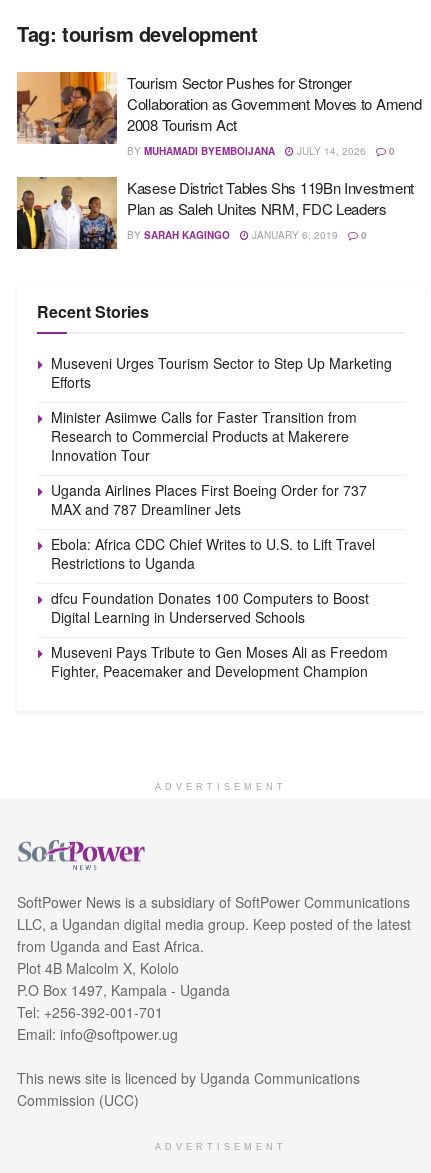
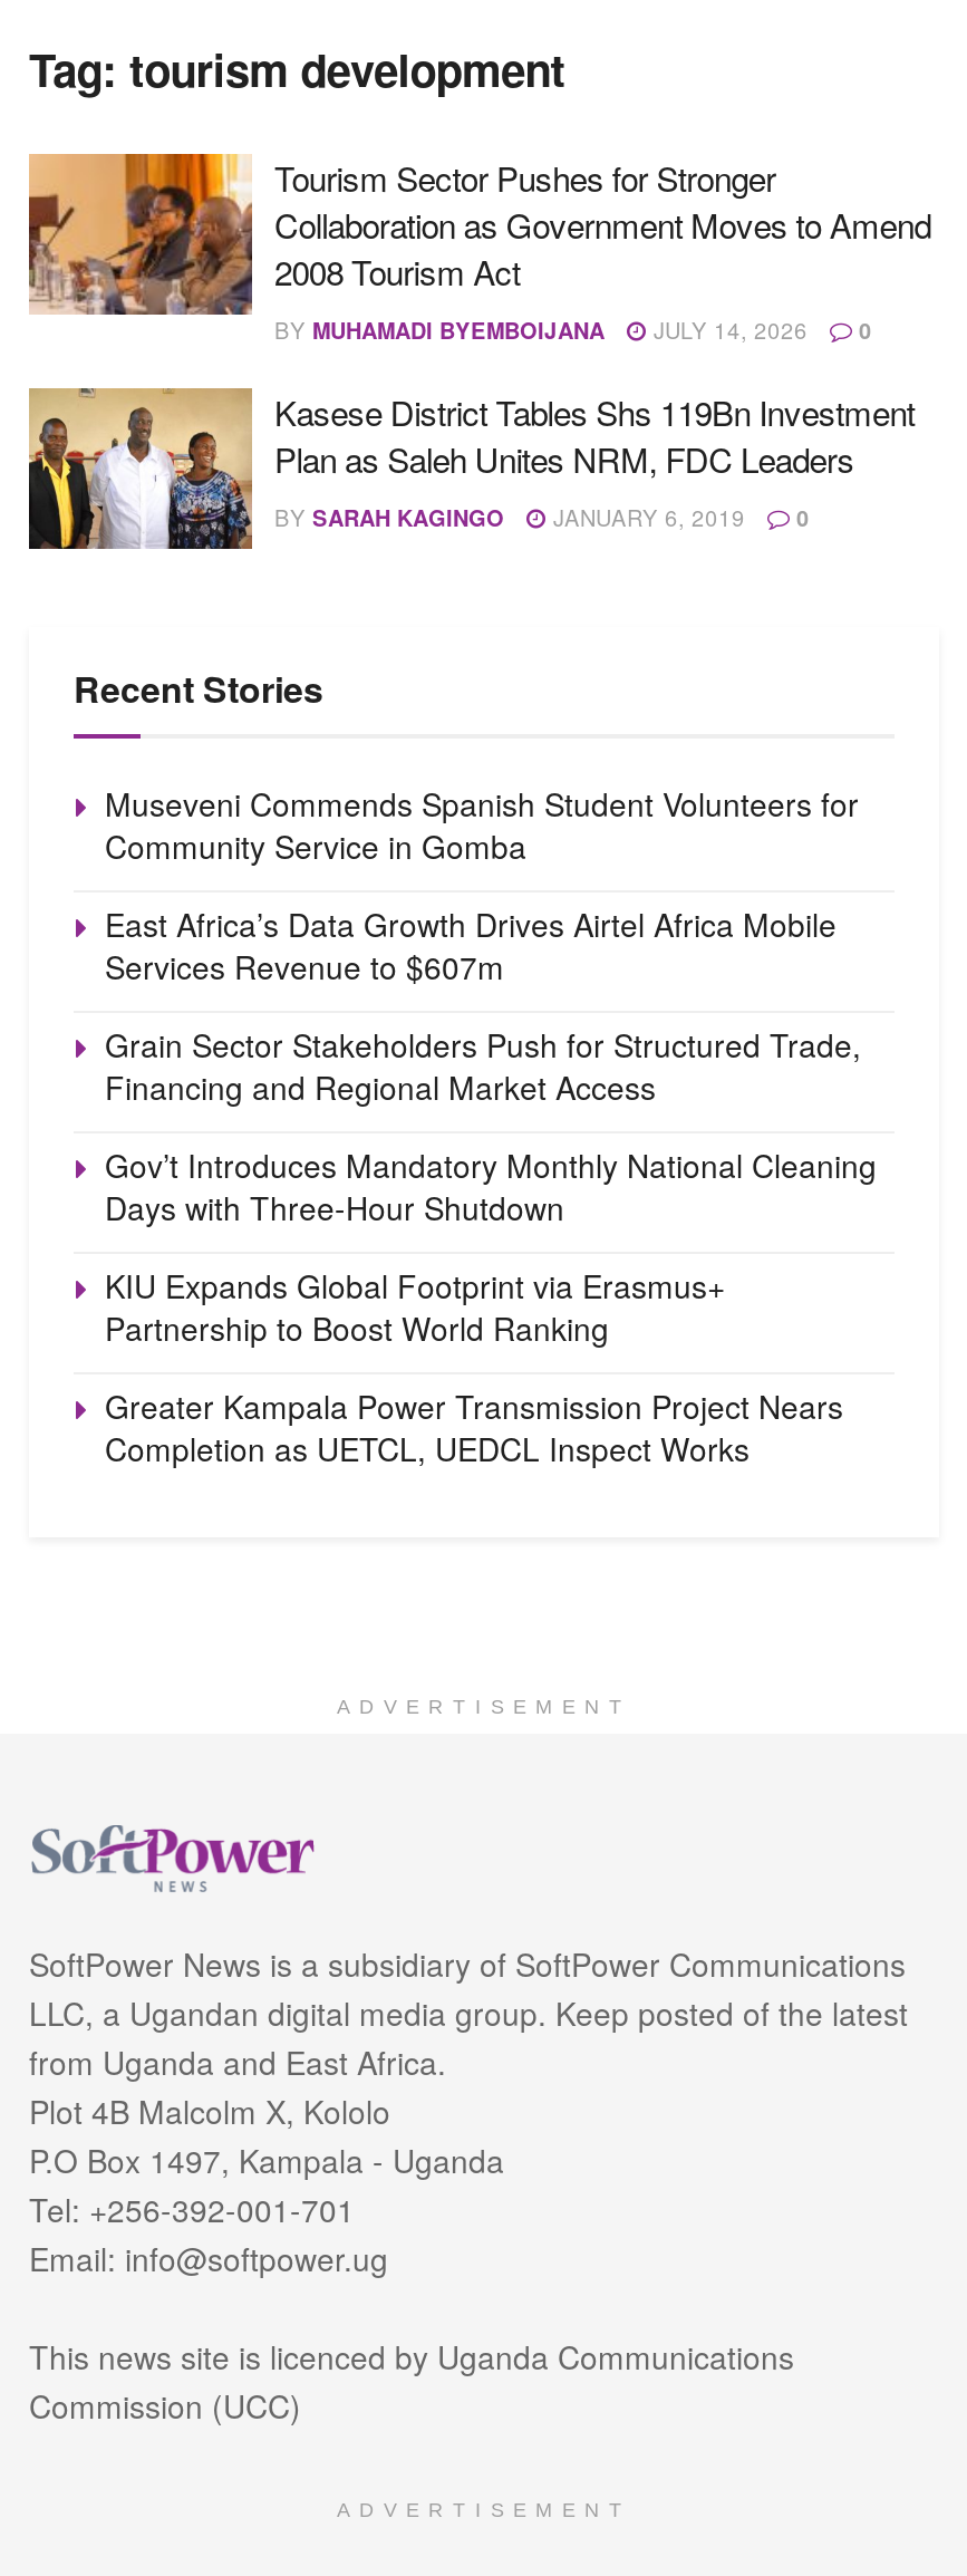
- Museveni Urges Tourism Sector to Step Up Marketing
- Efforts
+ Museveni Commends Spanish Student Volunteers for
+ Community Service in Gomba

- Minister Asiimwe Calls for Faster Transition from
- Research to Commercial Products at Makerere
- Innovation Tour
+ East Africa’s Data Growth Drives Airtel Africa Mobile
+ Services Revenue to $607m

- Uganda Airlines Places First Boeing Order for 737
- MAX and 787 Dreamliner Jets
+ Grain Sector Stakeholders Push for Structured Trade,
+ Financing and Regional Market Access

- Ebola: Africa CDC Chief Writes to U.S. to Lift Travel
- Restrictions to Uganda
+ Gov’t Introduces Mandatory Monthly National Cleaning
+ Days with Three-Hour Shutdown

- dfcu Foundation Donates 100 Computers to Boost
- Digital Learning in Underserved Schools
+ KIU Expands Global Footprint via Erasmus+
+ Partnership to Boost World Ranking

- Museveni Pays Tribute to Gen Moses Ali as Freedom
- Fighter, Peacemaker and Development Champion
+ Greater Kampala Power Transmission Project Nears
+ Completion as UETCL, UEDCL Inspect Works
